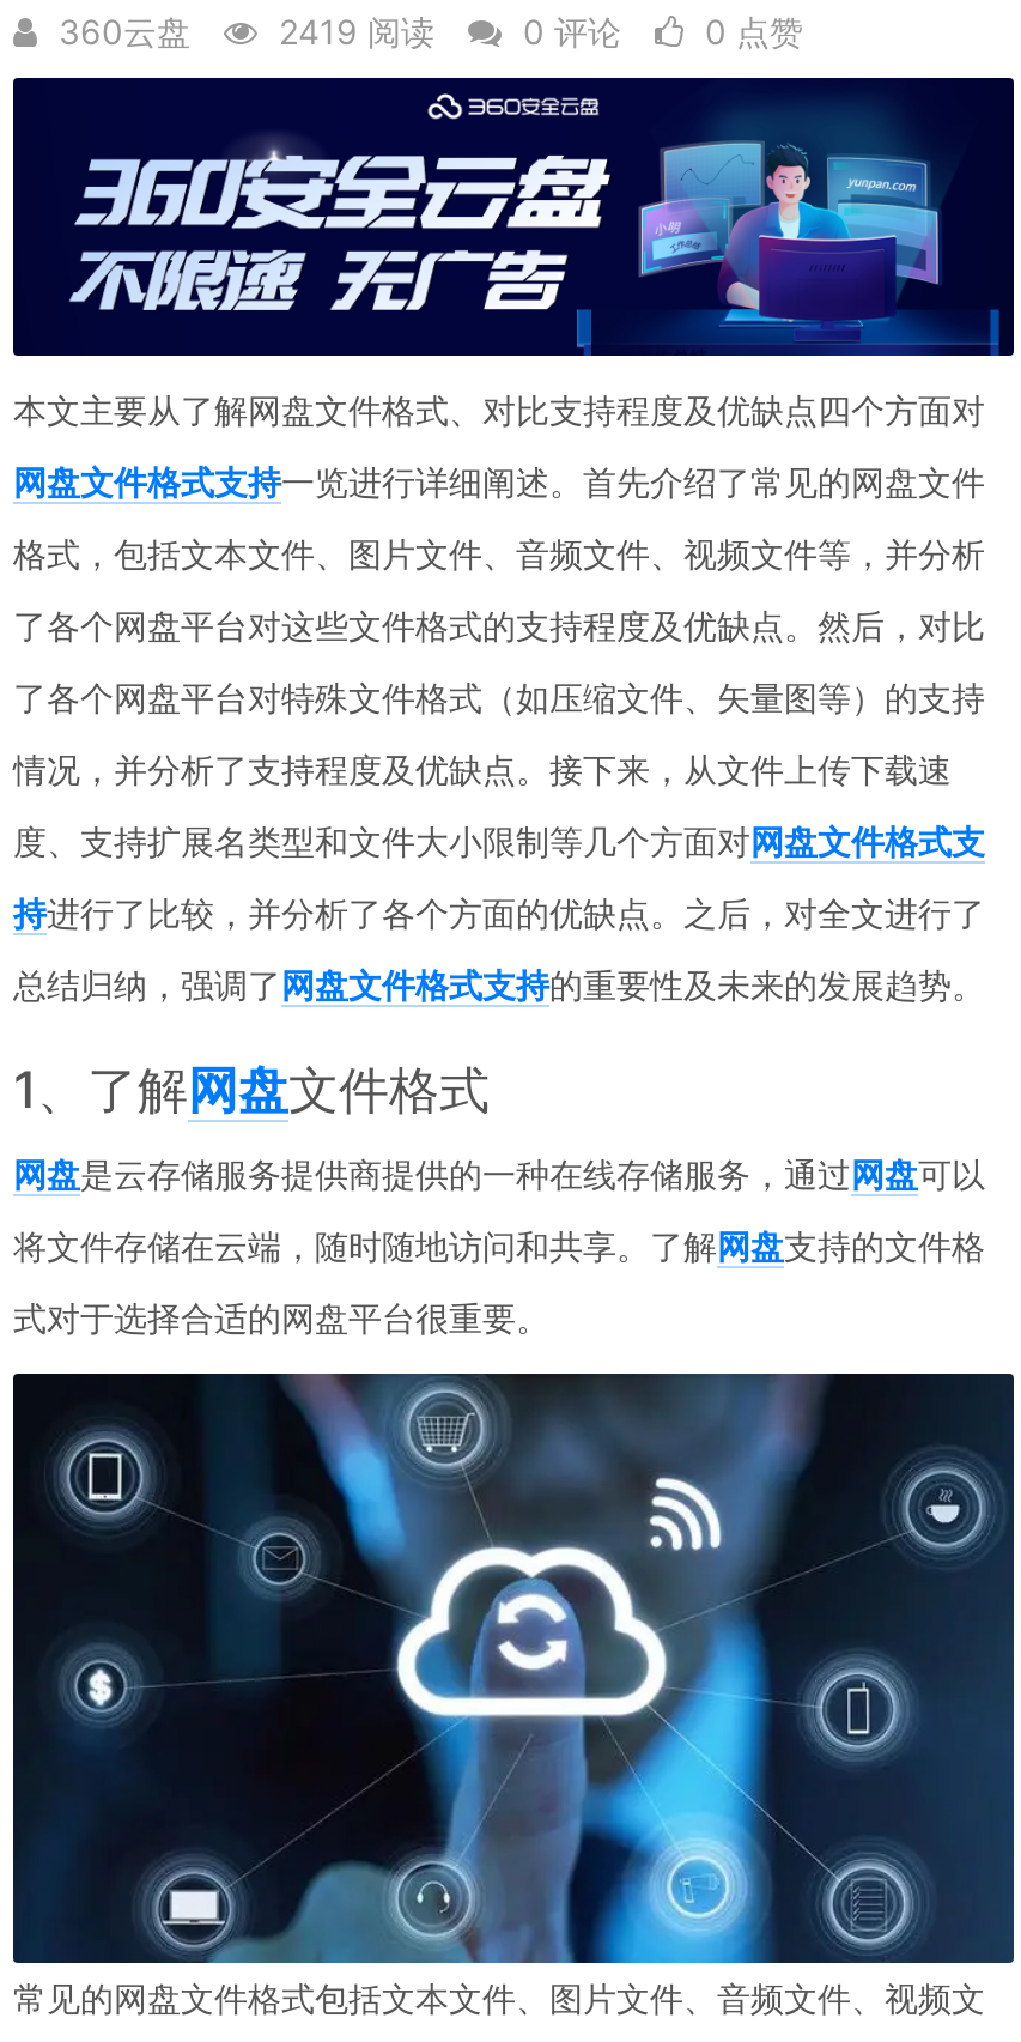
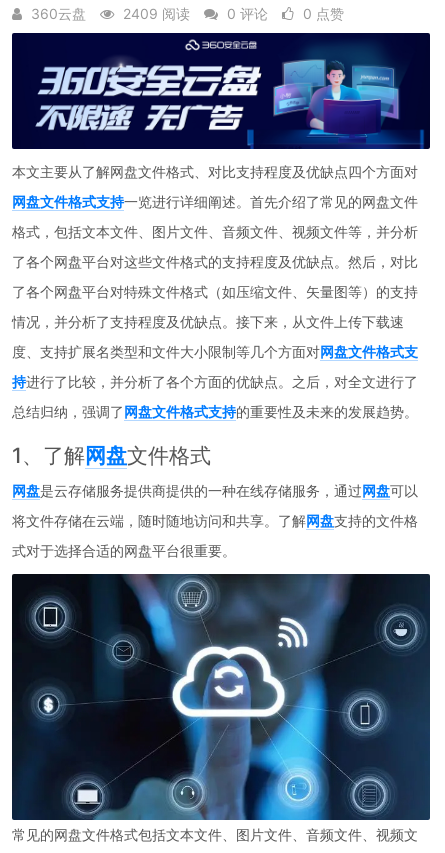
- 360云盘 2419 阅读 0 评论 0 点赞
+ 360云盘 2409 阅读 0 评论 0 点赞
